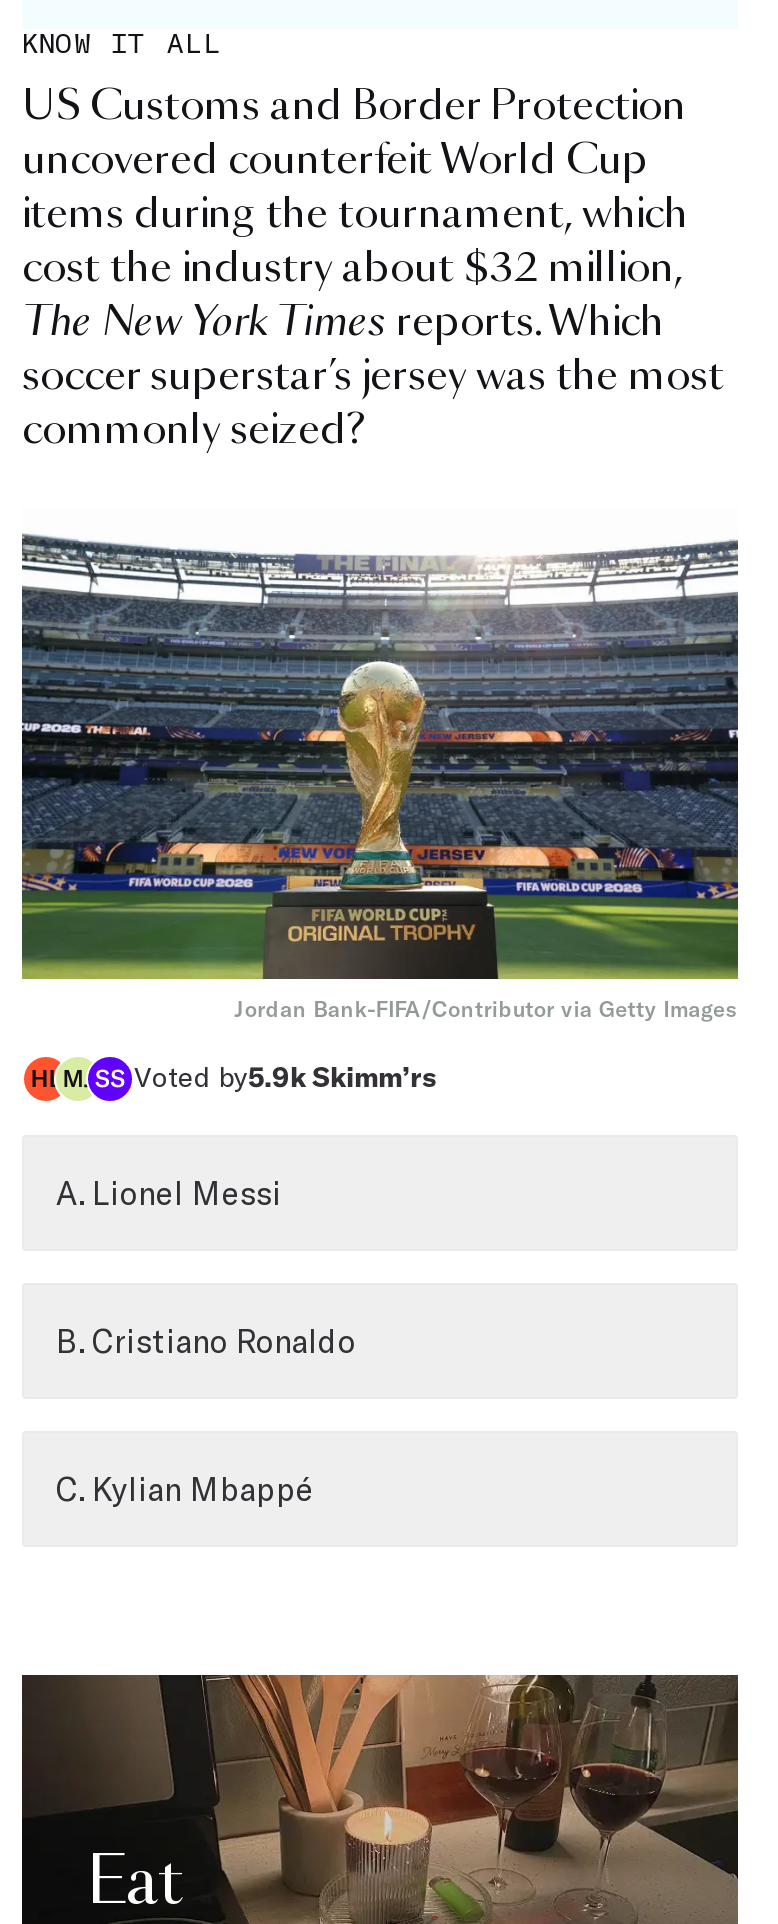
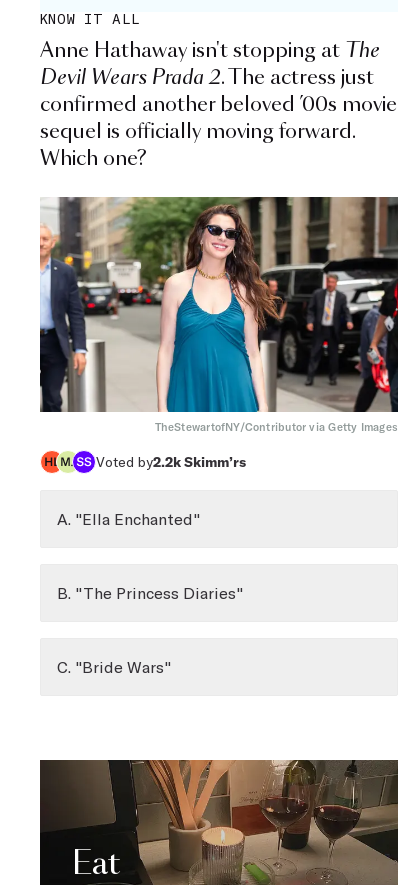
- US Customs and Border Protection
- uncovered counterfeit World Cup
- items during the tournament, which
- cost the industry about $32 million,
- The New York Times reports. Which
- soccer superstar’s jersey was the most
- commonly seized?
+ Anne Hathaway isn't stopping at The
+ Devil Wears Prada 2. The actress just
+ confirmed another beloved ’00s movie
+ sequel is officially moving forward.
+ Which one?

- [image]
- Jordan Bank-FIFA/Contributor via Getty Images
+ [image]
+ TheStewartofNY/Contributor via Getty Images

- Voted by5.9kSkimm’rs
+ Voted by2.2kSkimm’rs

- A. Lionel Messi
+ A. "Ella Enchanted"

- B. Cristiano Ronaldo
+ B. "The Princess Diaries"

- C. Kylian Mbappé
+ C. "Bride Wars"
